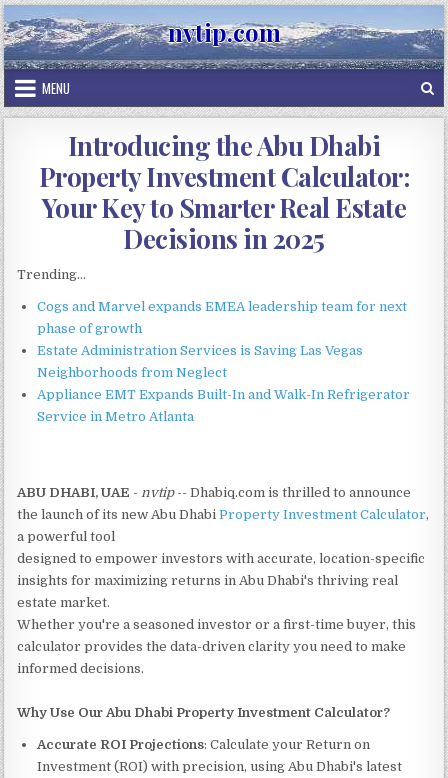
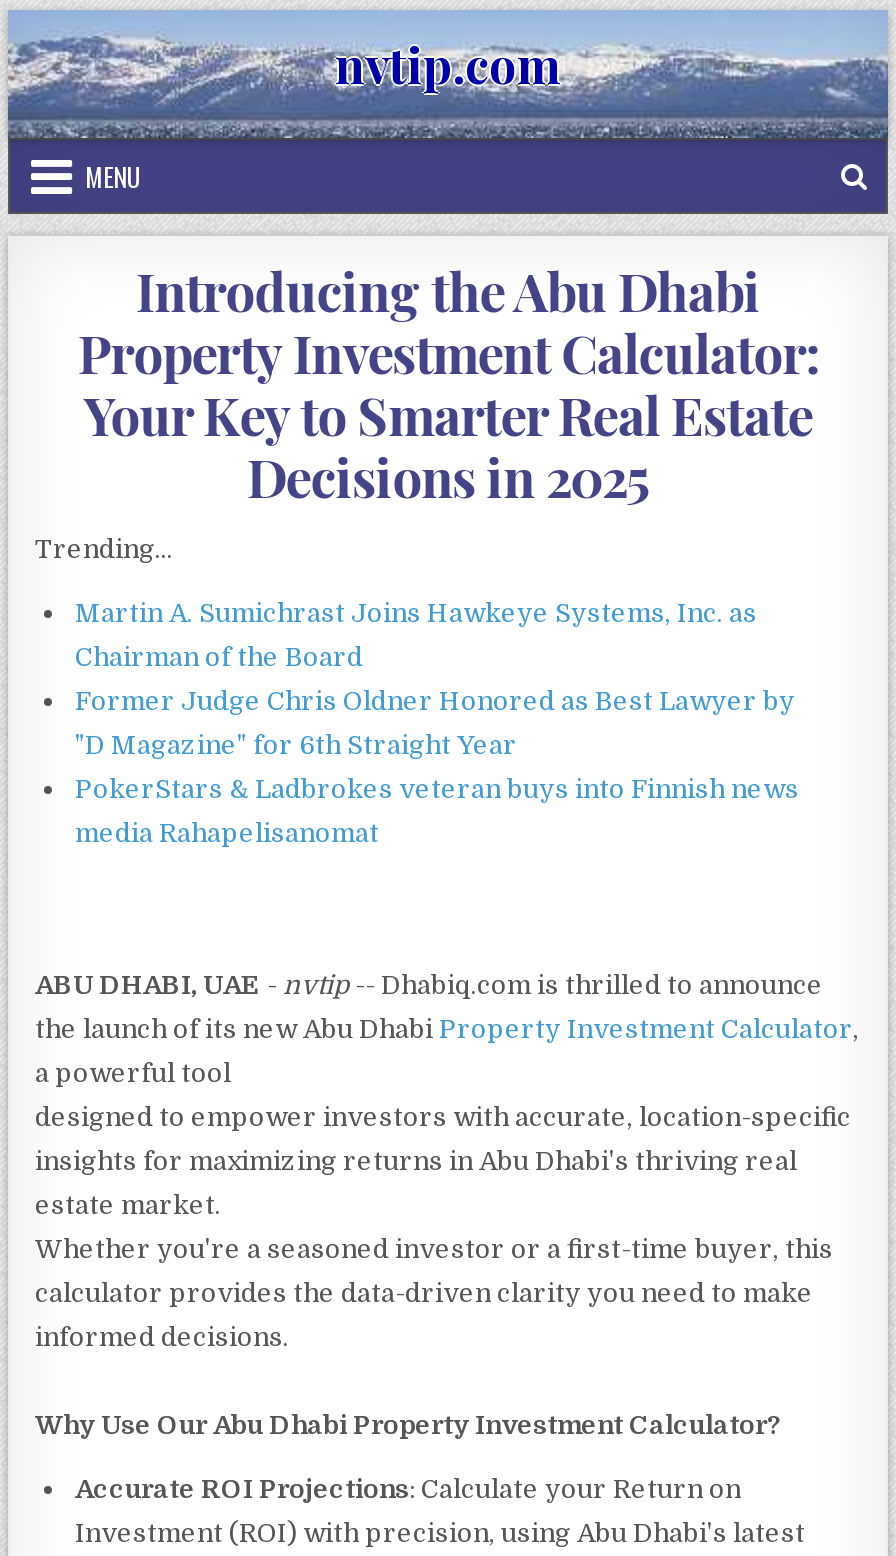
- Cogs and Marvel expands EMEA leadership team for next
+ Martin A. Sumichrast Joins Hawkeye Systems, Inc. as

- phase of growth
+ Chairman of the Board

- Estate Administration Services is Saving Las Vegas
+ Former Judge Chris Oldner Honored as Best Lawyer by

- Neighborhoods from Neglect
+ "D Magazine" for 6th Straight Year

- Appliance EMT Expands Built-In and Walk-In Refrigerator
+ PokerStars & Ladbrokes veteran buys into Finnish news

- Service in Metro Atlanta
+ media Rahapelisanomat
